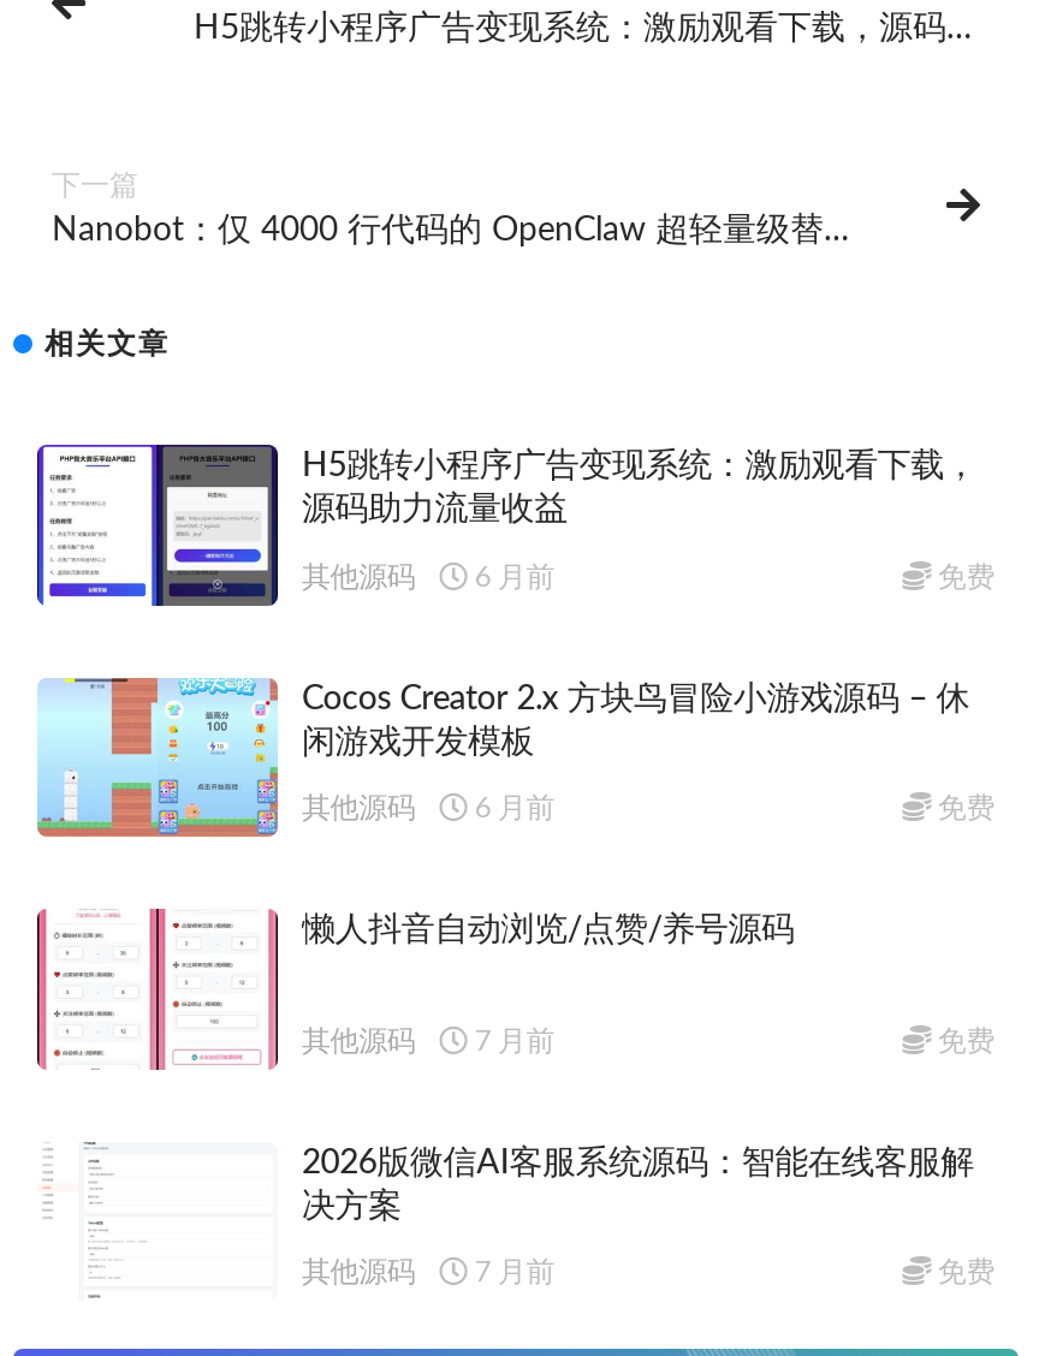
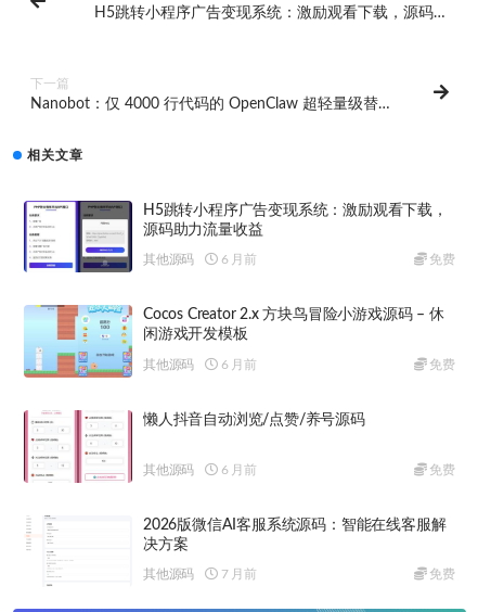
- 其他源码 7 月前
+ 其他源码 6 月前
